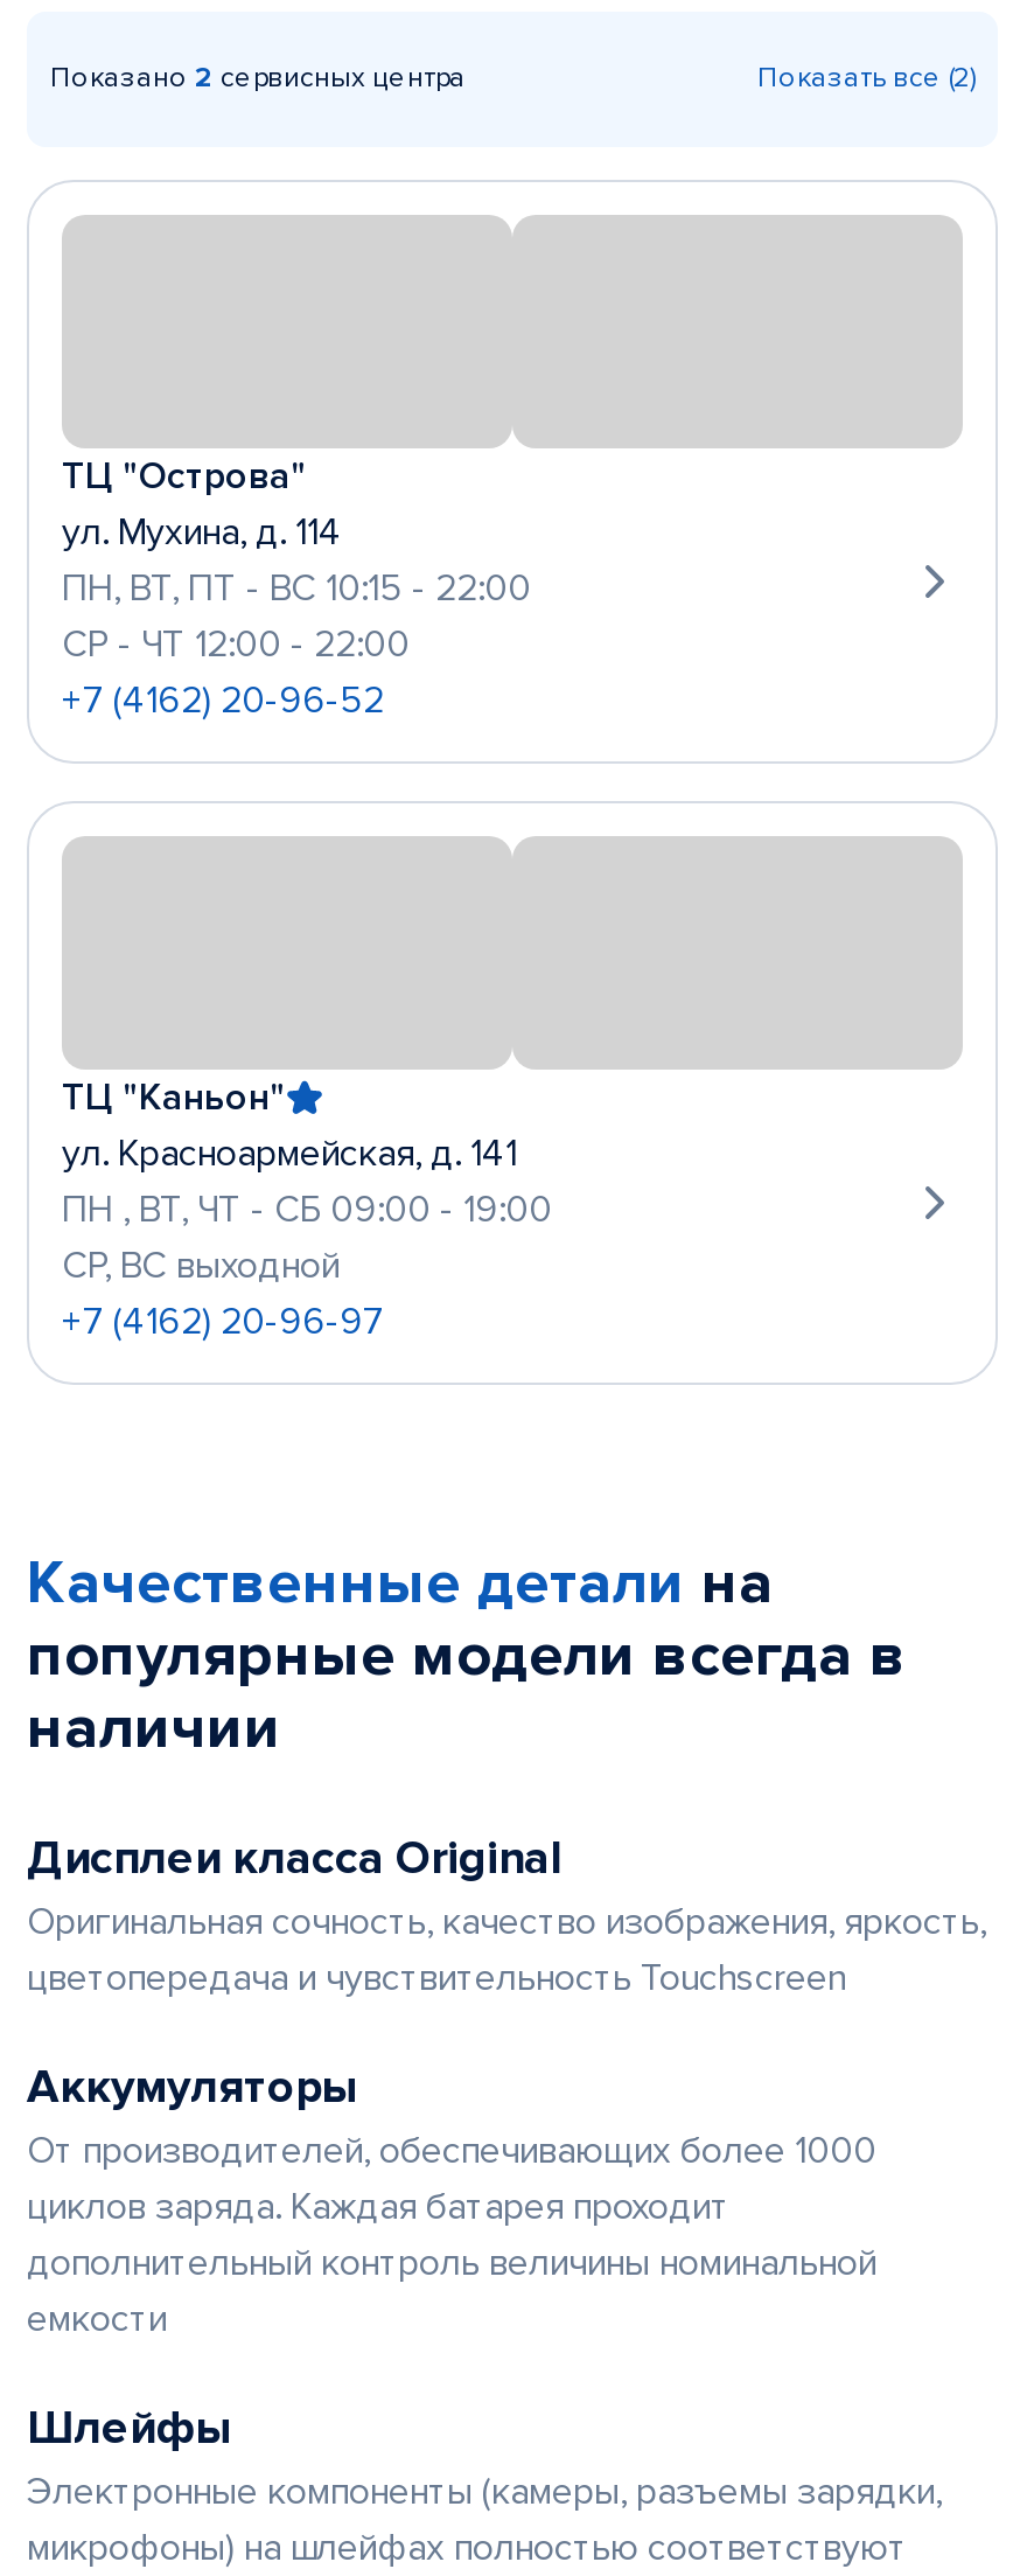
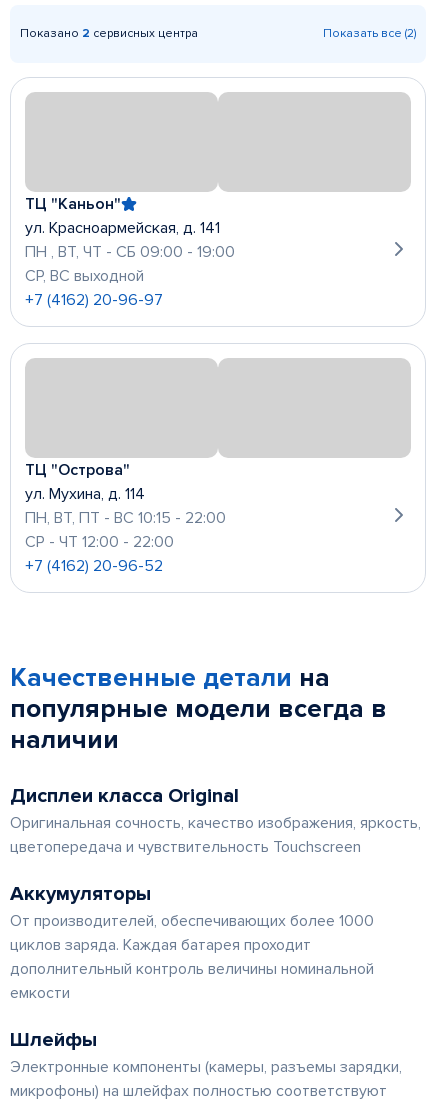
moved down: ТЦ "Острова" | ул. Мухина, д. 114 | ПН, ВТ, ПТ - ВС 10:15 - 22:00 | СР - ЧТ 12:00 - 22:00 | +7 (4162) 20-96-52

moved up: ТЦ "Каньон" | ул. Красноармейская, д. 141 | ПН , ВТ, ЧТ - СБ 09:00 - 19:00 | СР, ВС выходной | +7 (4162) 20-96-97
